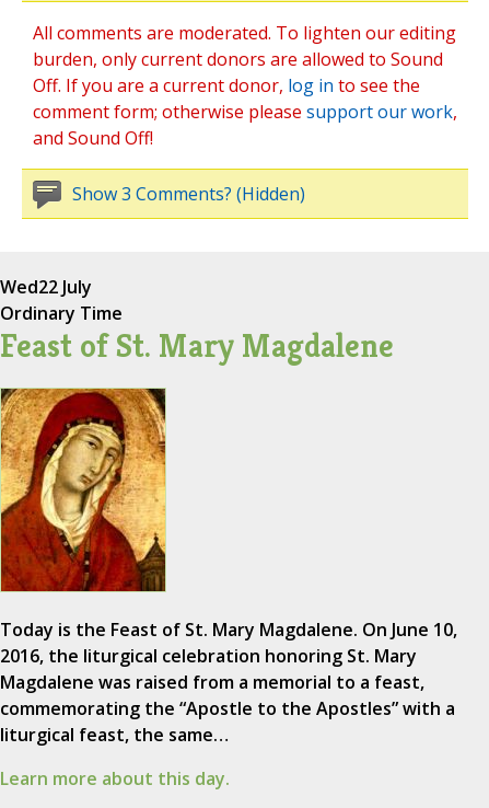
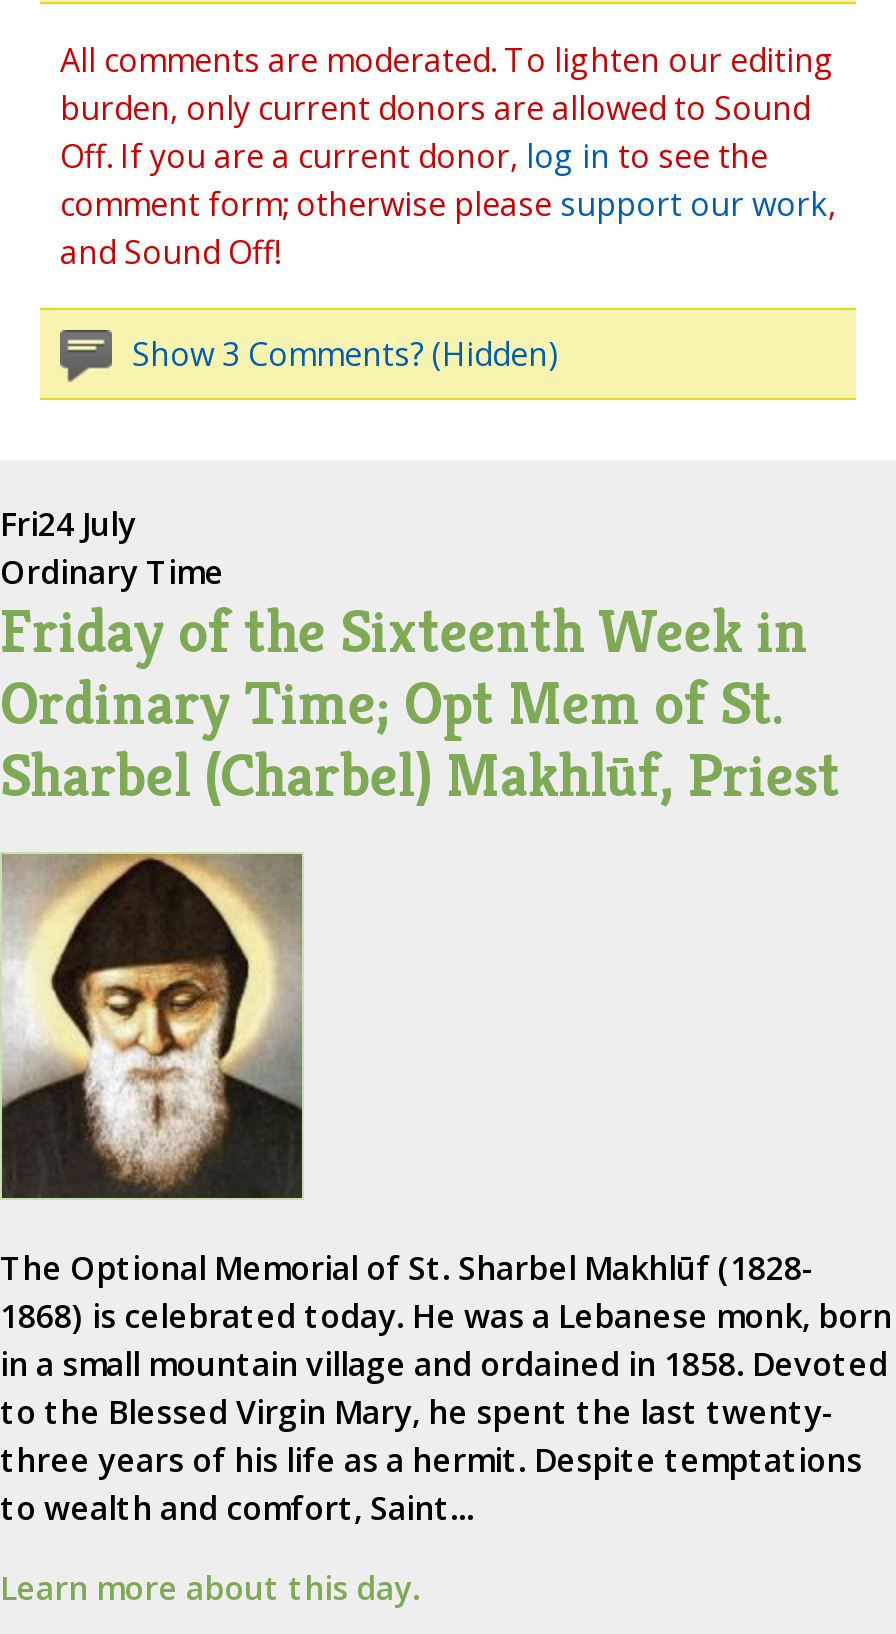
- Wed22 July
+ Fri24 July

- Feast of St. Mary Magdalene
+ Friday of the Sixteenth Week in
+ Ordinary Time; Opt Mem of St.
+ Sharbel (Charbel) Makhlūf, Priest

- [image]
+ [image]

- Today is the Feast of St. Mary Magdalene. On June 10,
- 2016, the liturgical celebration honoring St. Mary
- Magdalene was raised from a memorial to a feast,
- commemorating the “Apostle to the Apostles” with a
- liturgical feast, the same…
+ The Optional Memorial of St. Sharbel Makhlūf (1828-
+ 1868) is celebrated today. He was a Lebanese monk, born
+ in a small mountain village and ordained in 1858. Devoted
+ to the Blessed Virgin Mary, he spent the last twenty-
+ three years of his life as a hermit. Despite temptations
+ to wealth and comfort, Saint…
